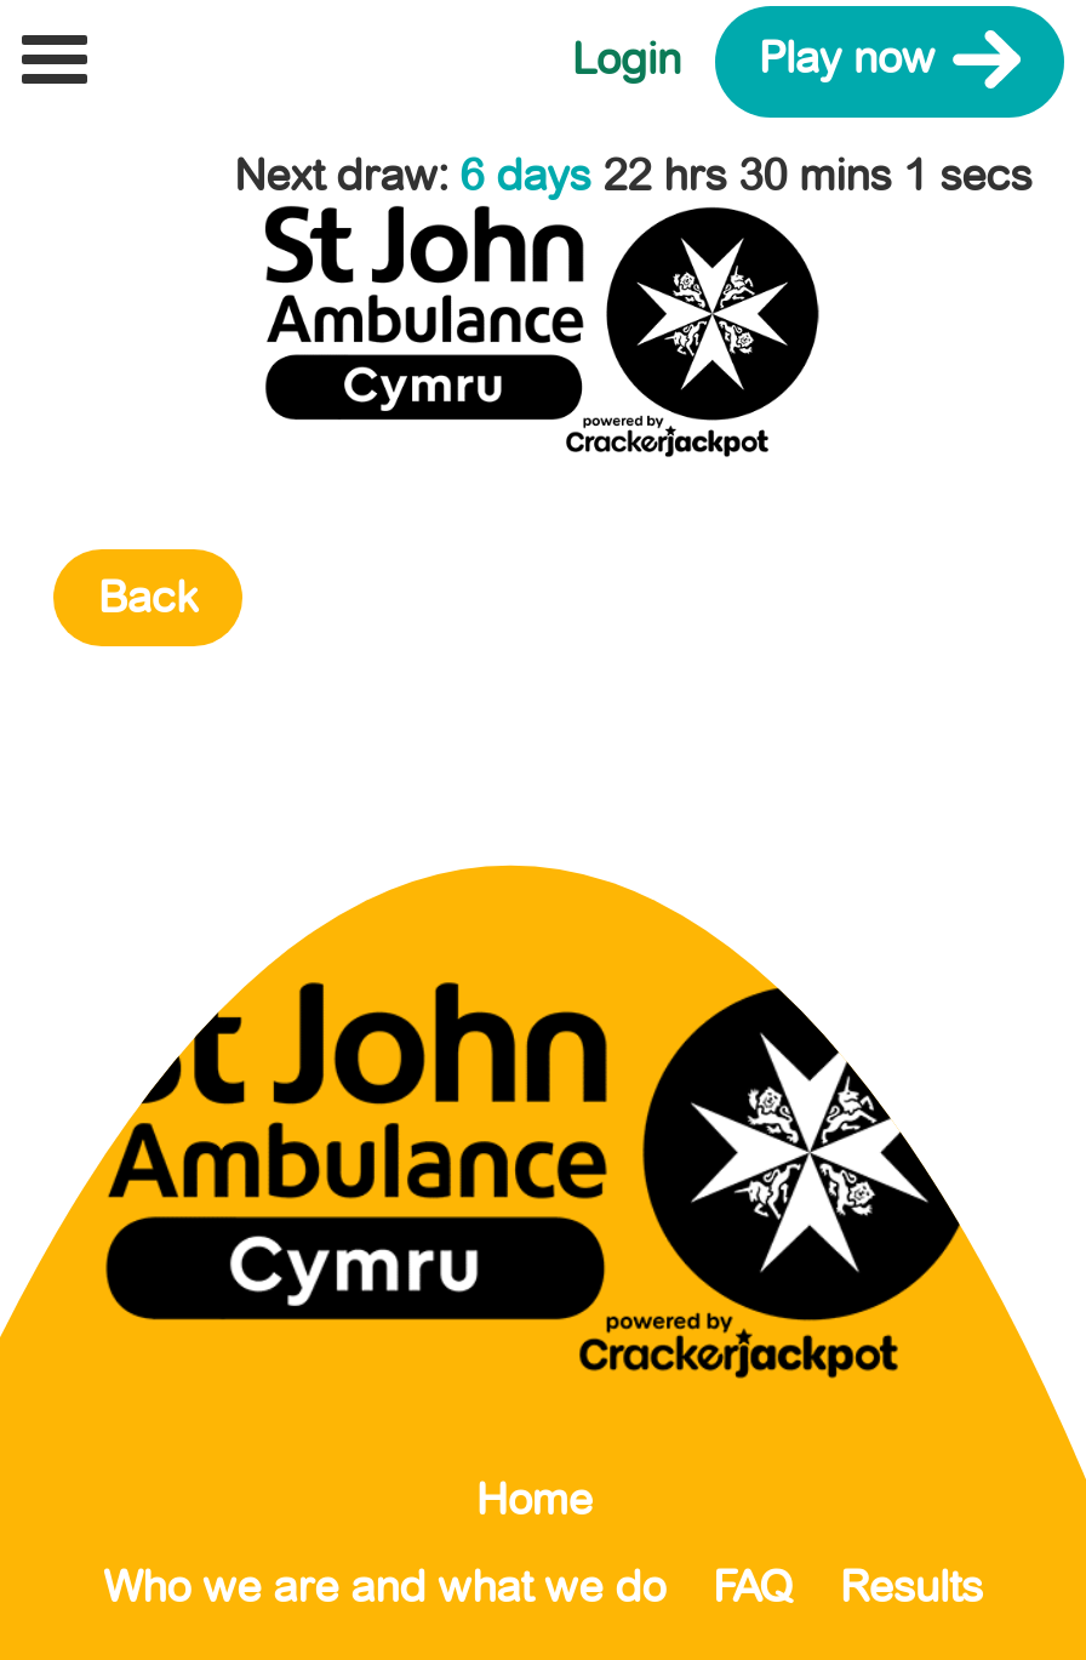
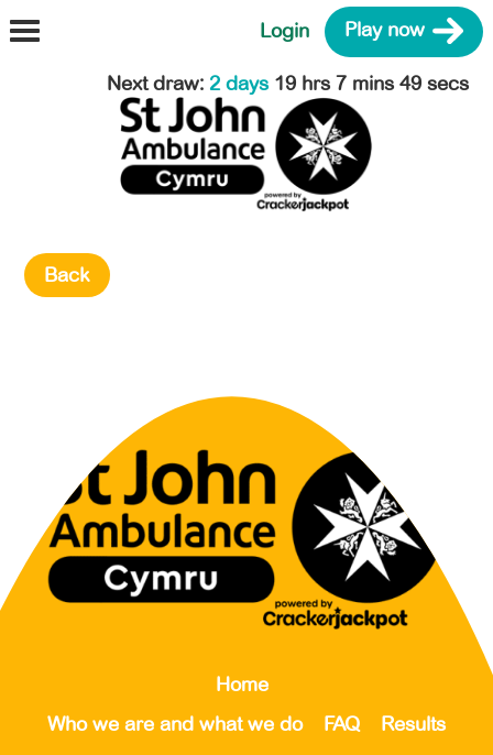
- Next draw: 6 days 22 hrs 30 mins 1 secs
+ Next draw: 2 days 19 hrs 7 mins 49 secs
